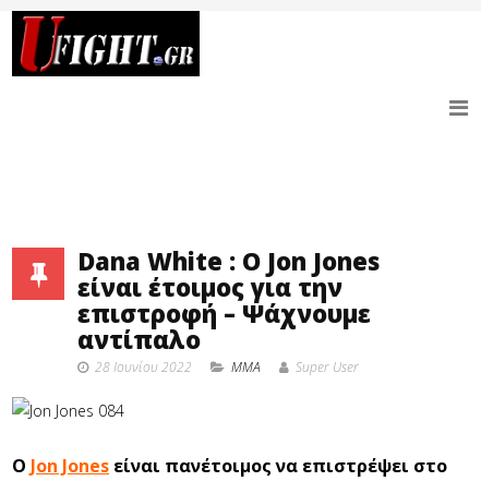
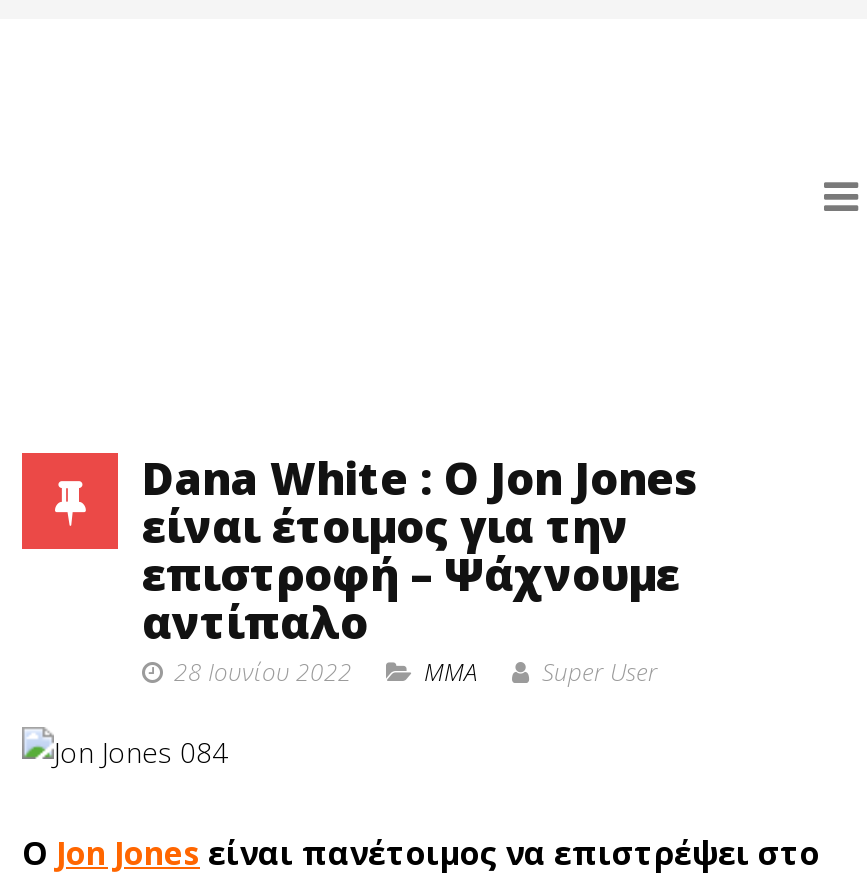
- [image]
